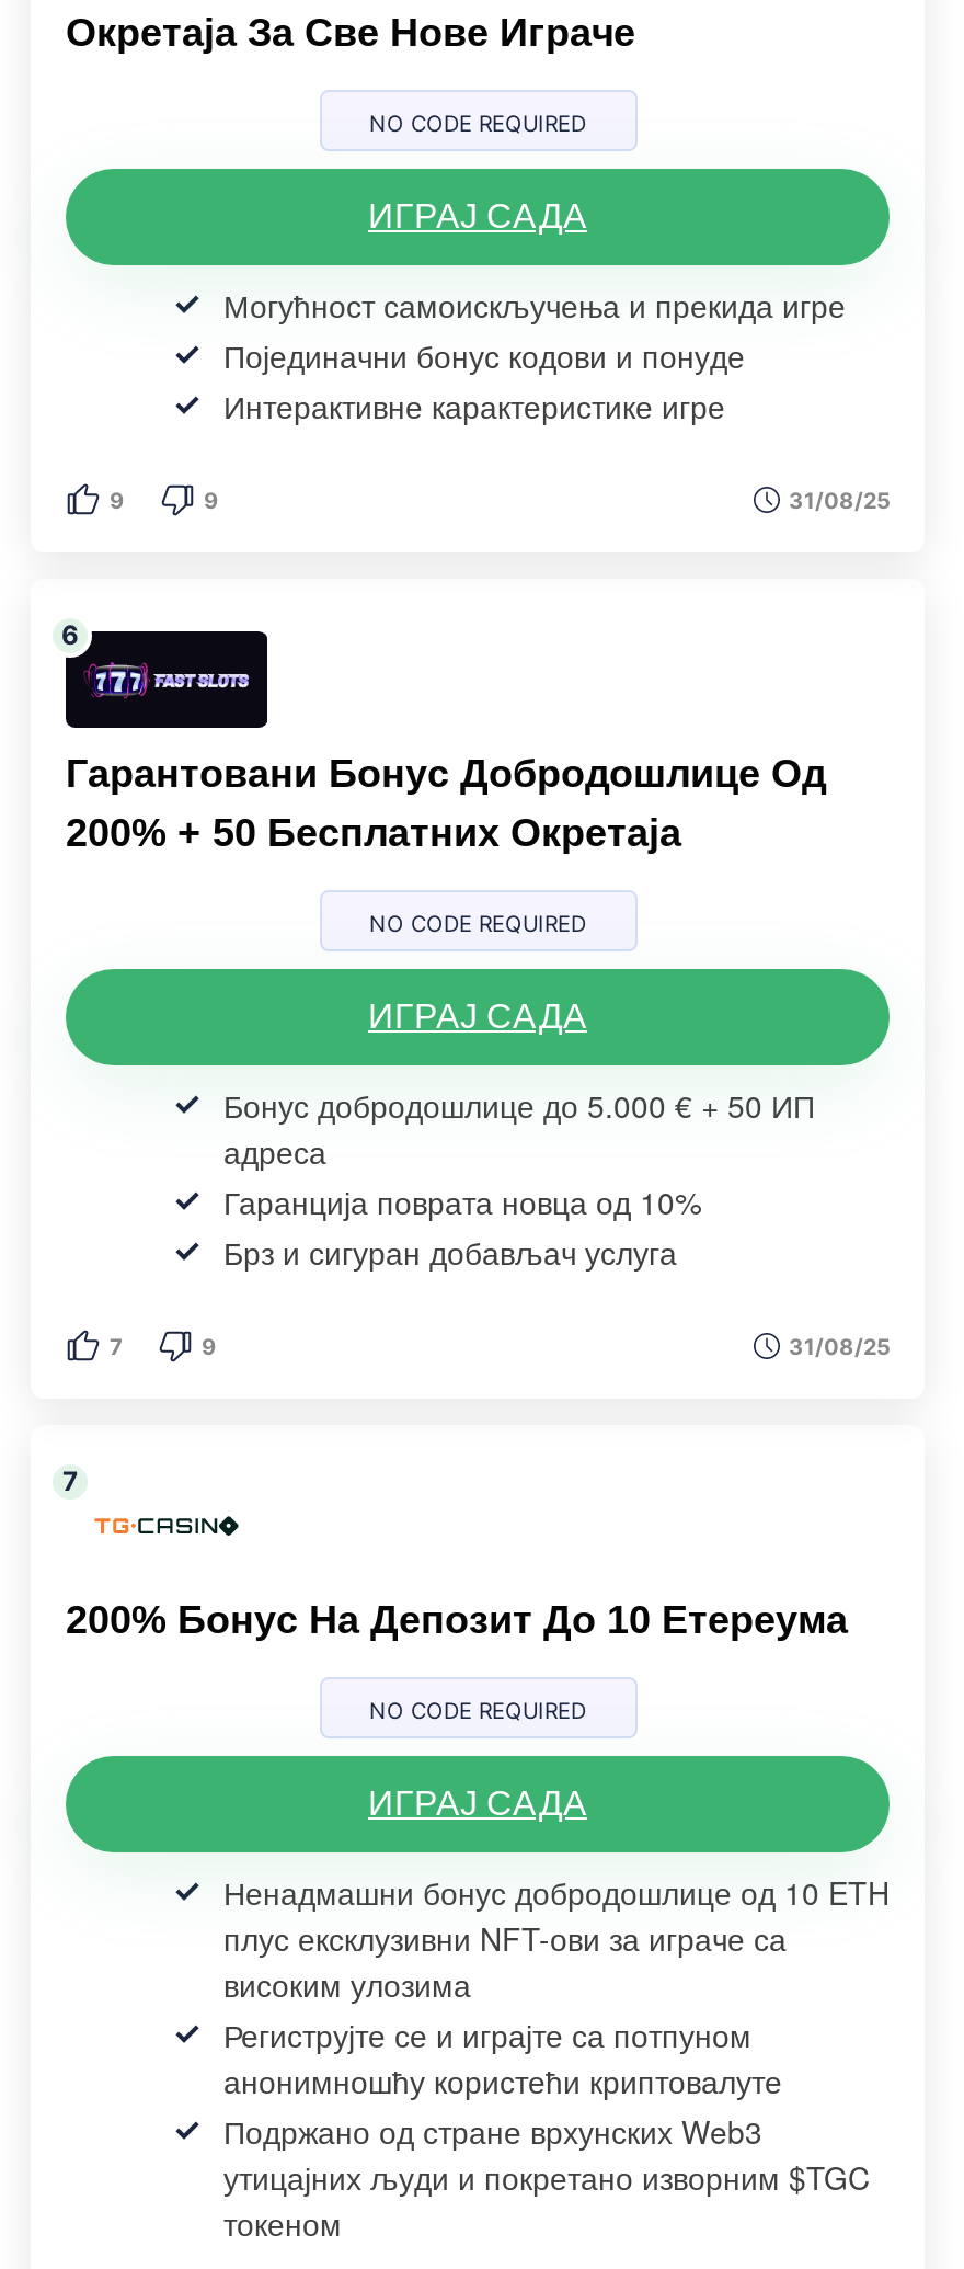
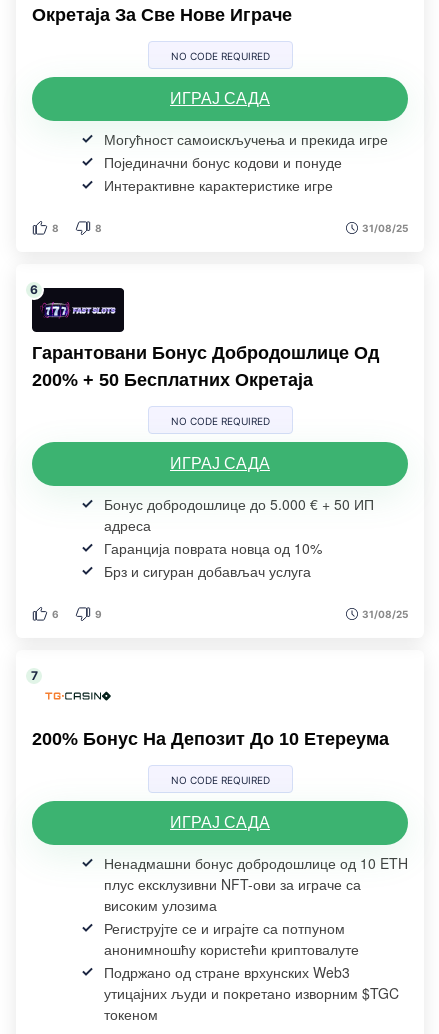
- 9
+ 8

- 9
+ 8

- 7
+ 6
